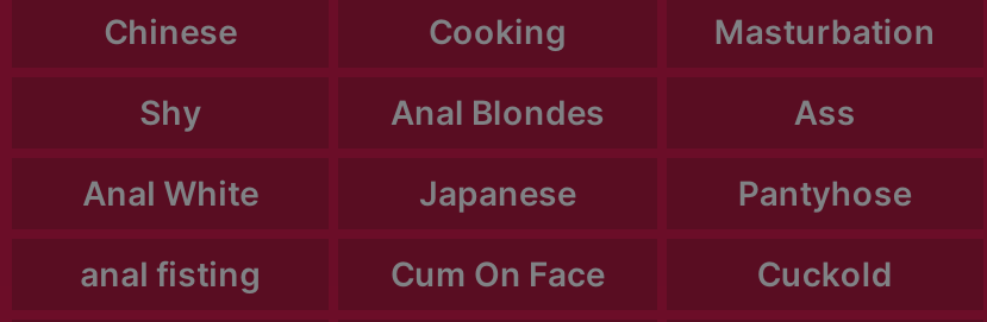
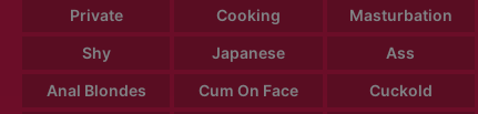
- Chinese
+ Private

- Anal Blondes
- Ass
- Anal White

- Pantyhose
+ Ass

- anal fisting
+ Anal Blondes
